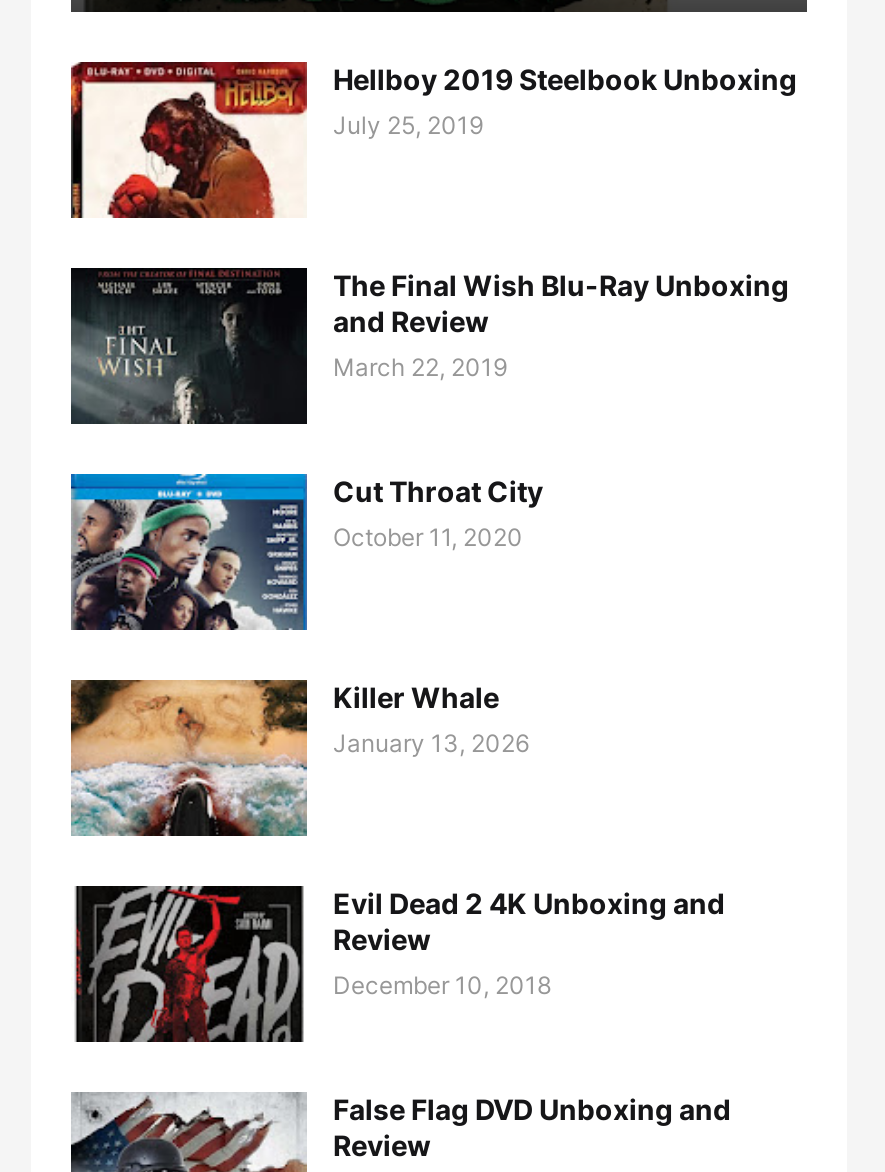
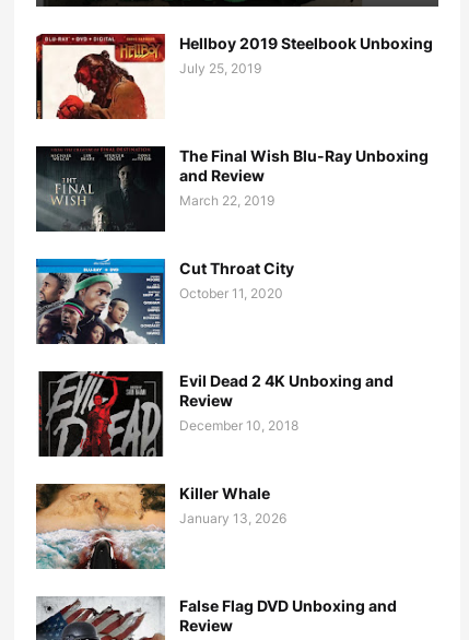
moved down: [image] | Killer Whale | January 13, 2026

moved up: [image] | Evil Dead 2 4K Unboxing and | Review | December 10, 2018
